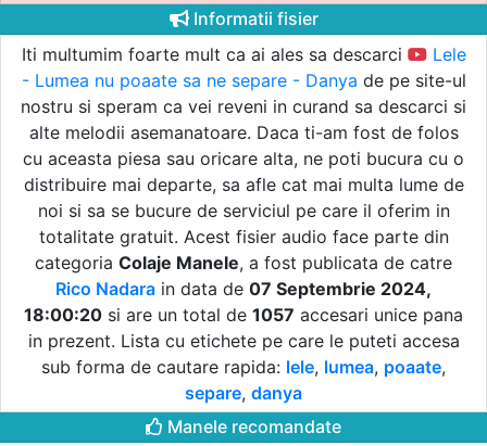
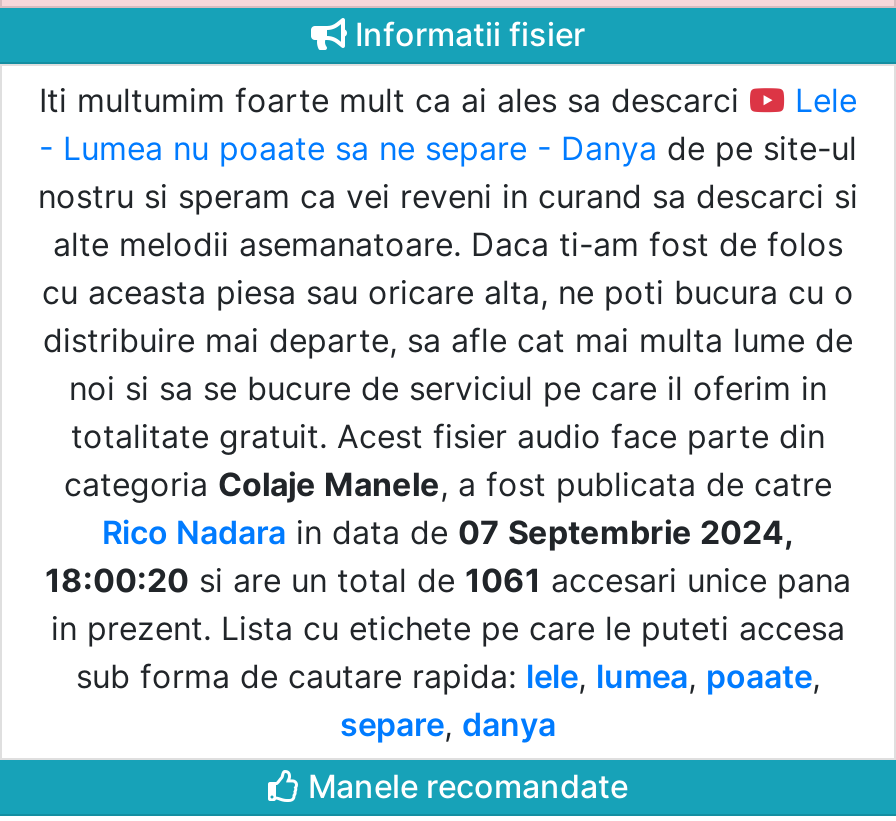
- 18:00:20 si are un total de 1057 accesari unice pana
+ 18:00:20 si are un total de 1061 accesari unice pana
